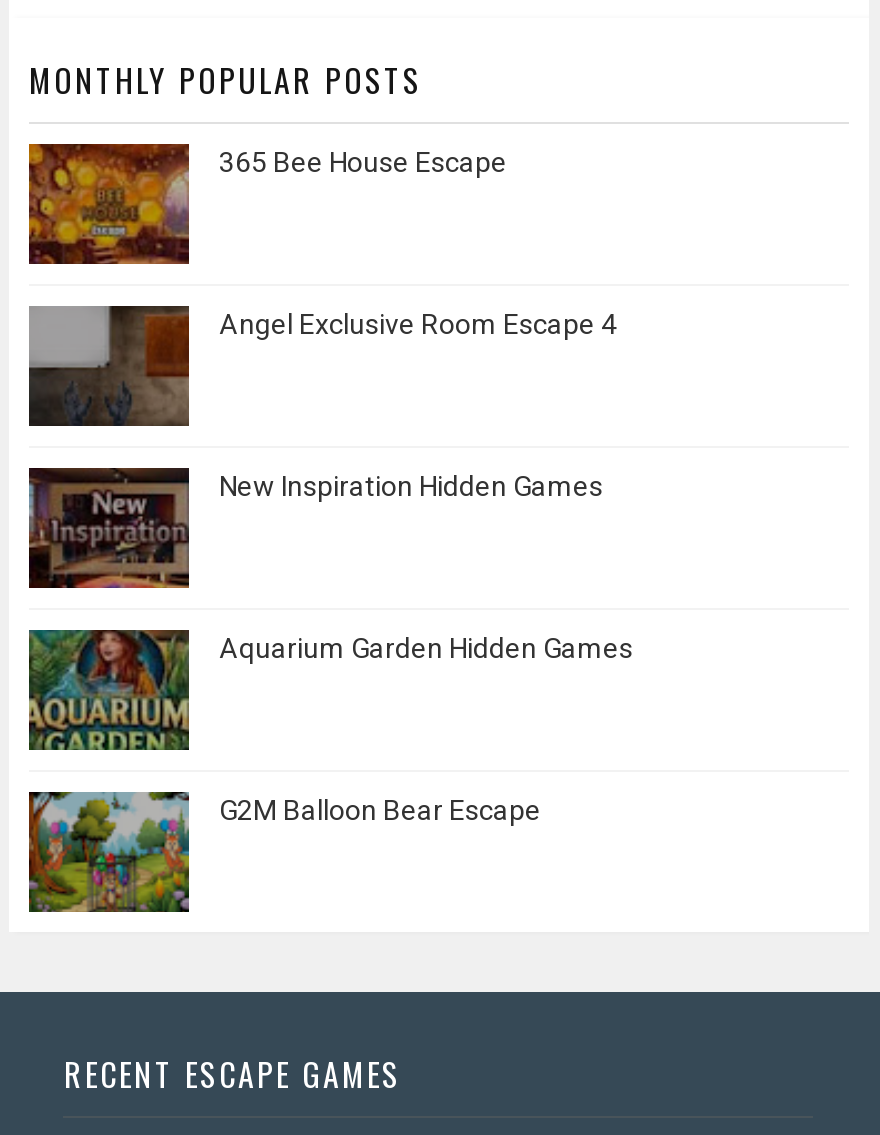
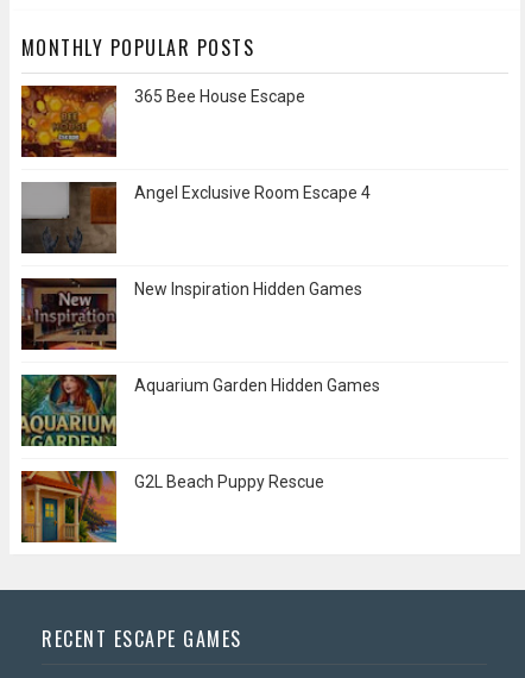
- [image]
- G2M Balloon Bear Escape
+ [image]
+ G2L Beach Puppy Rescue
